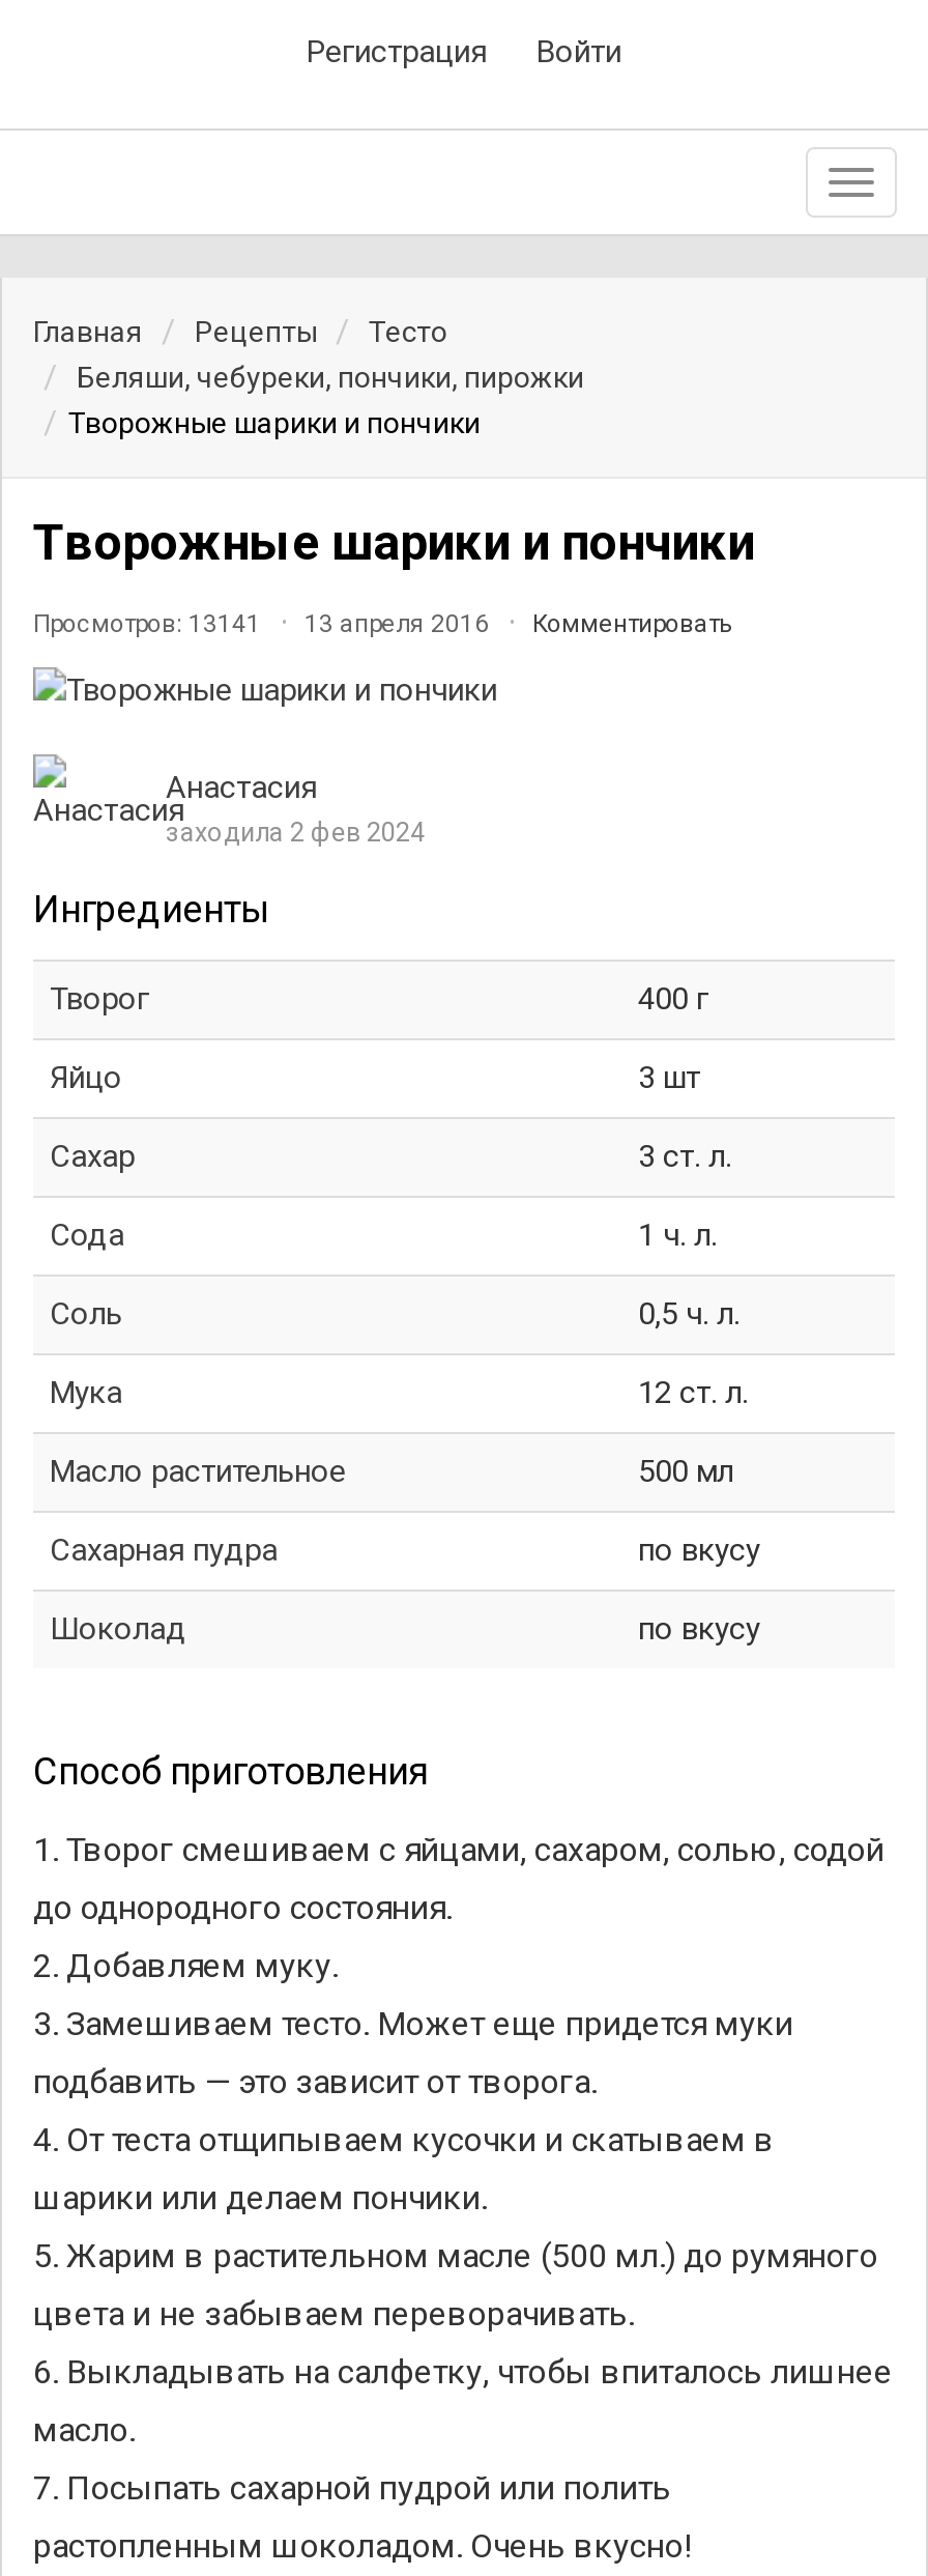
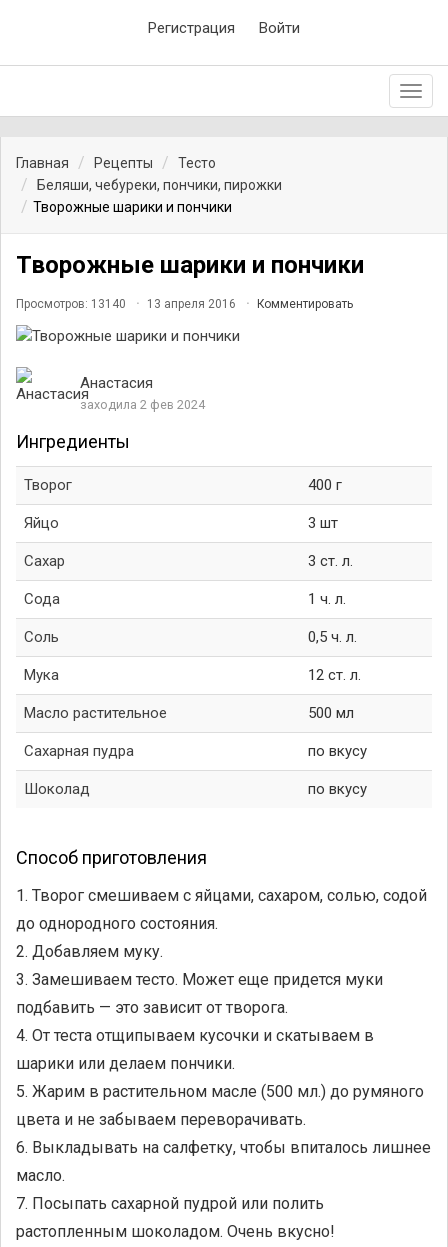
- Просмотров: 13141 13 апреля 2016 Комментировать
+ Просмотров: 13140 13 апреля 2016 Комментировать
